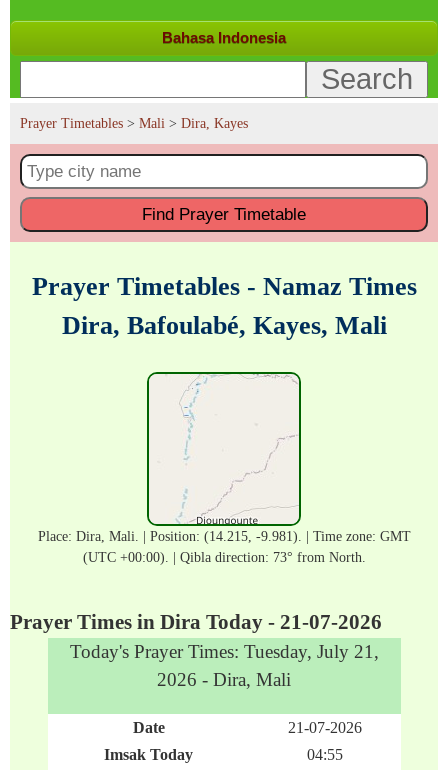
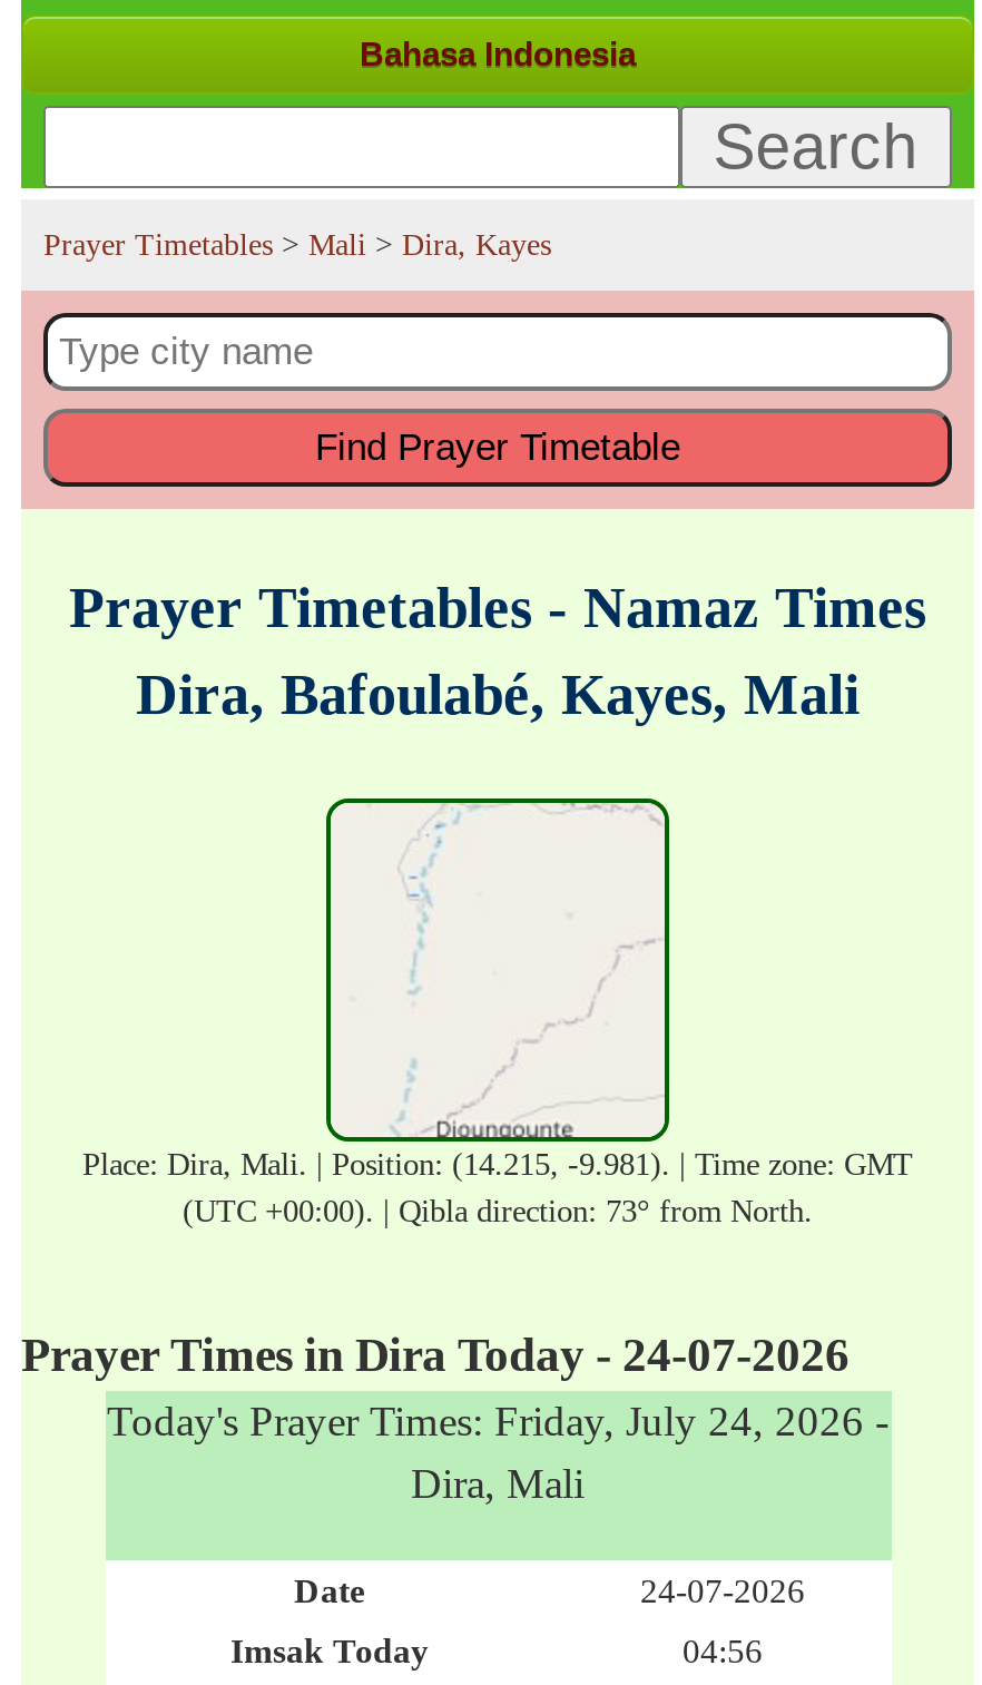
- Prayer Times in Dira Today - 21-07-2026
- Today's Prayer Times: Tuesday, July 21,
- 2026 - Dira, Mali
+ Prayer Times in Dira Today - 24-07-2026
+ Today's Prayer Times: Friday, July 24, 2026 -
+ Dira, Mali

- 21-07-2026
+ 24-07-2026

- 04:55
+ 04:56
